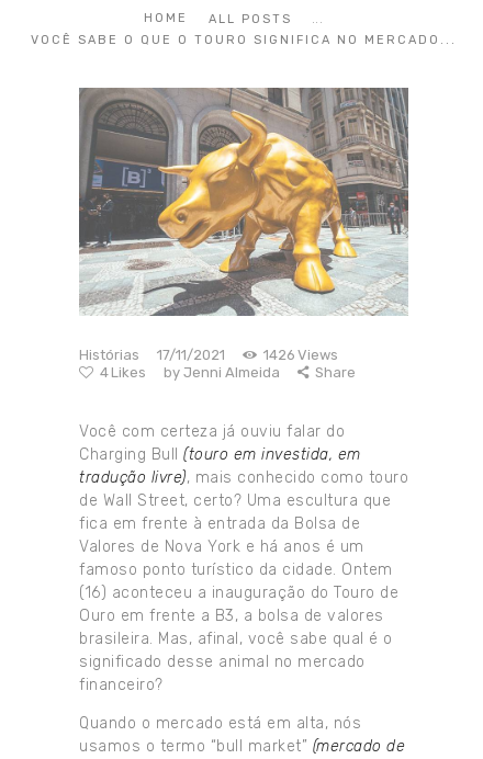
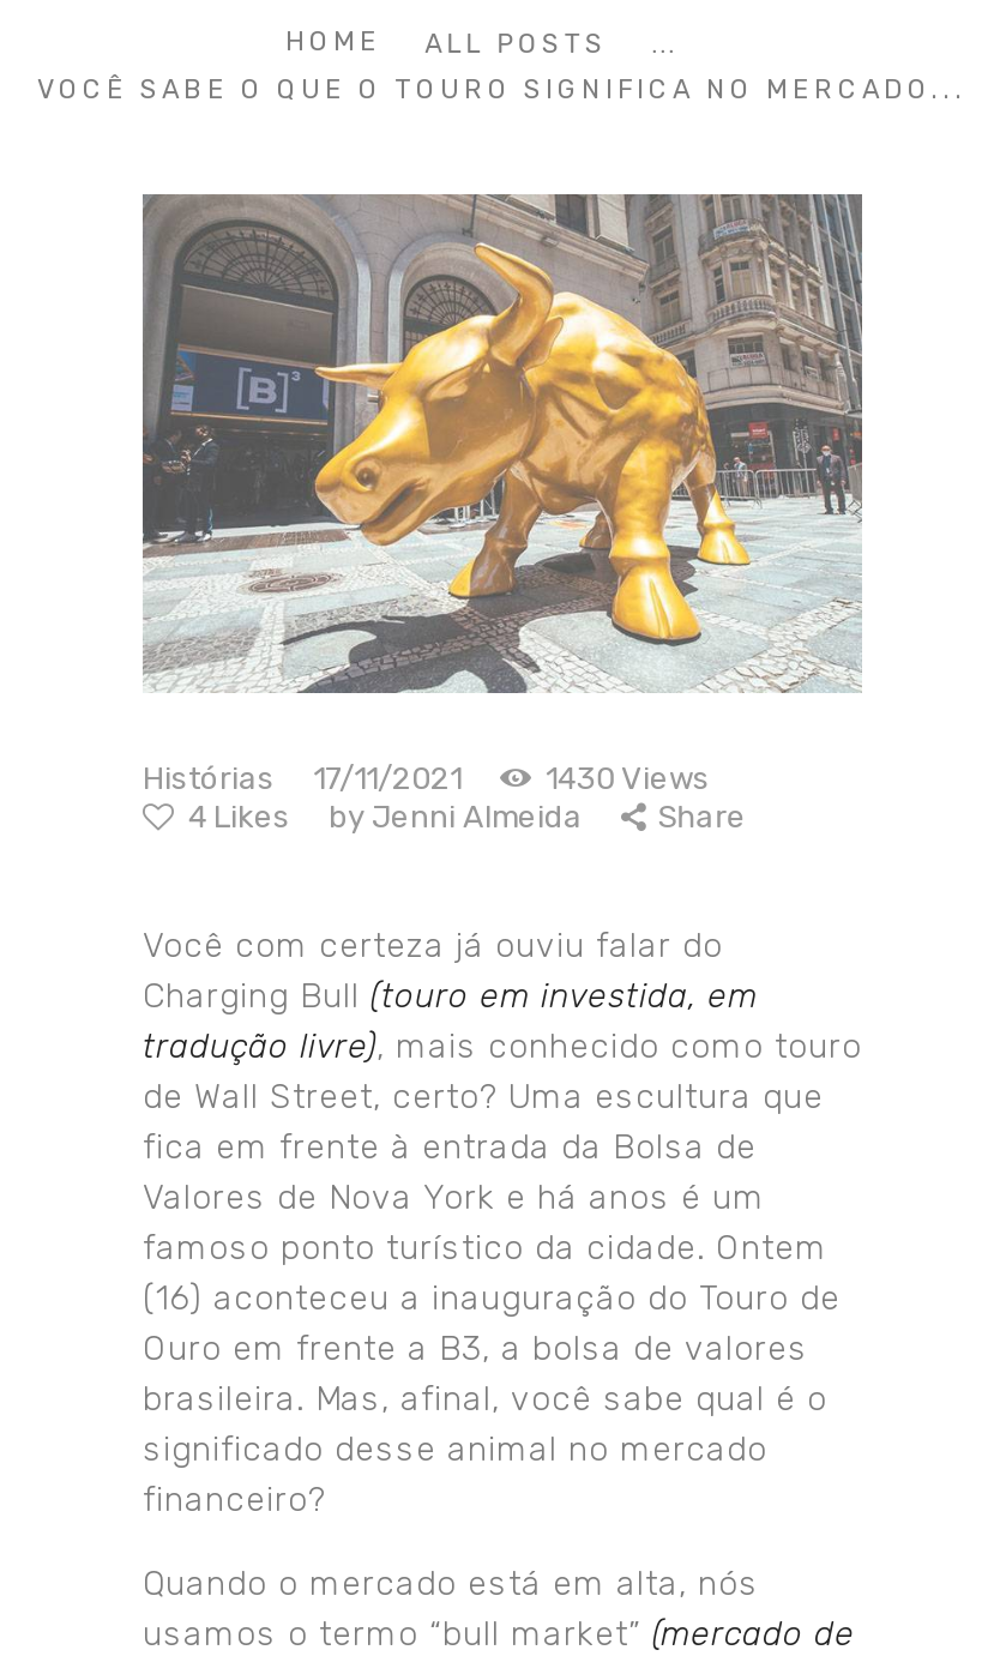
- 1426 Views
+ 1430 Views
